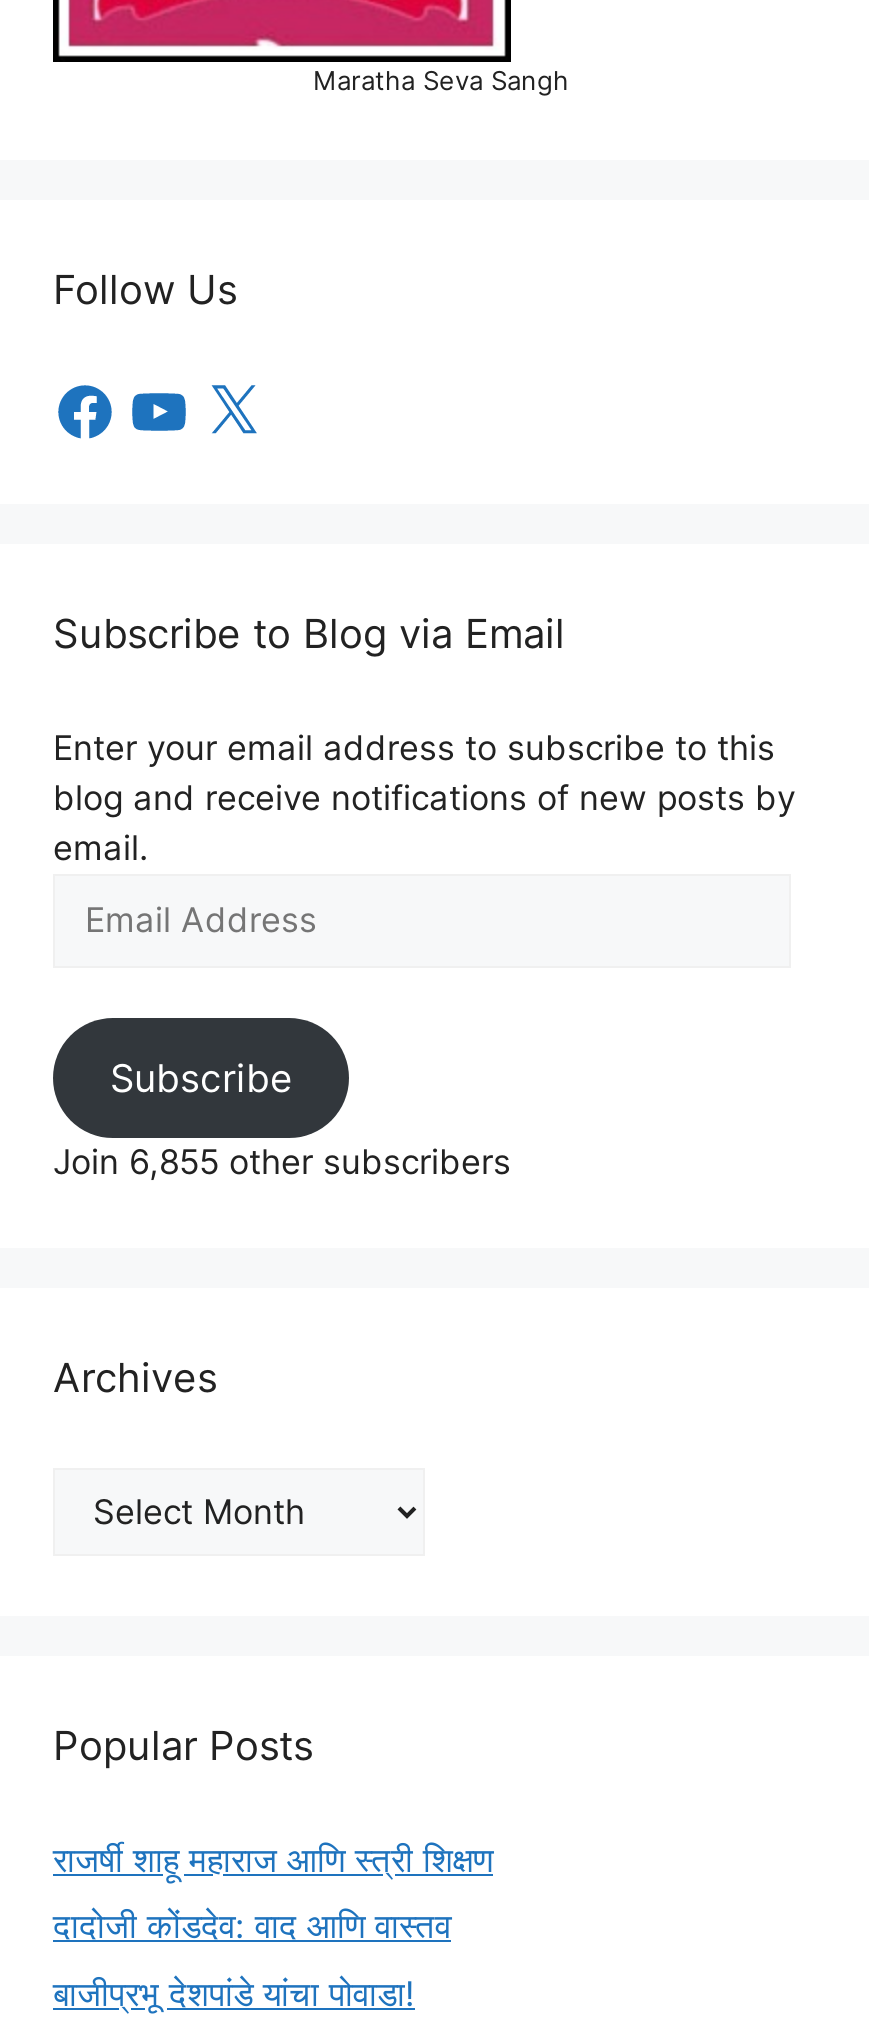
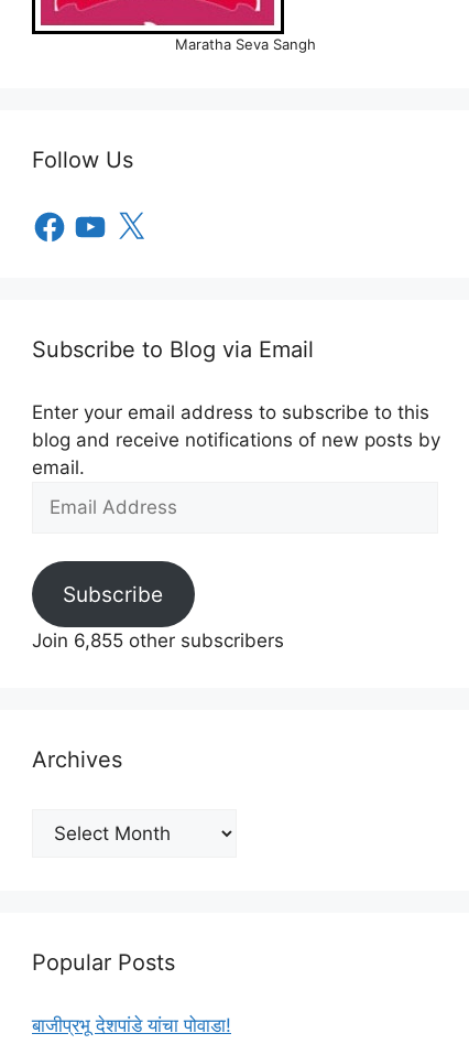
- राजर्षी शाहू महाराज आणि स्त्री शिक्षण
- दादोजी कोंडदेव: वाद आणि वास्तव
